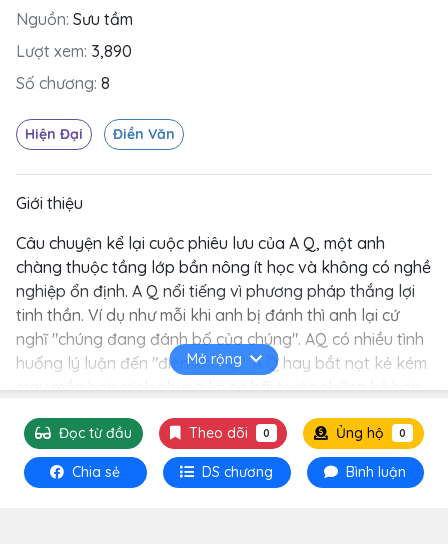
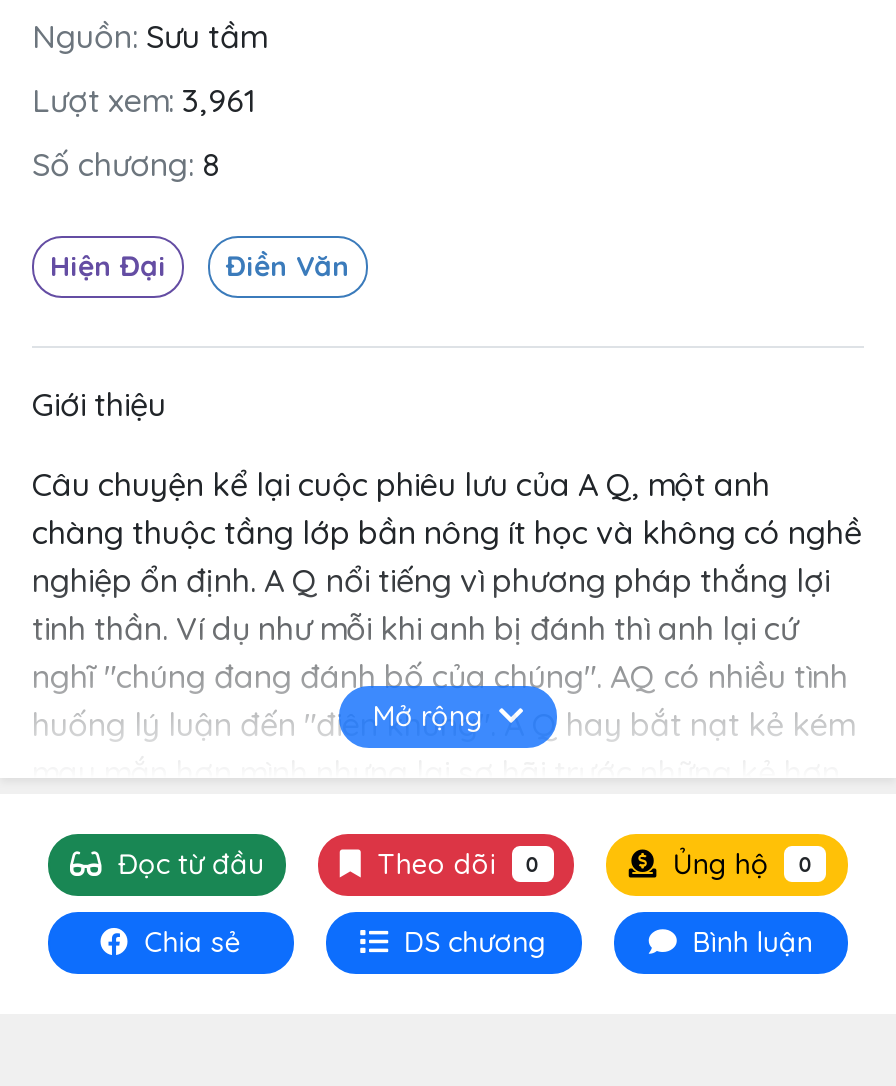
- Lượt xem: 3,890
+ Lượt xem: 3,961
